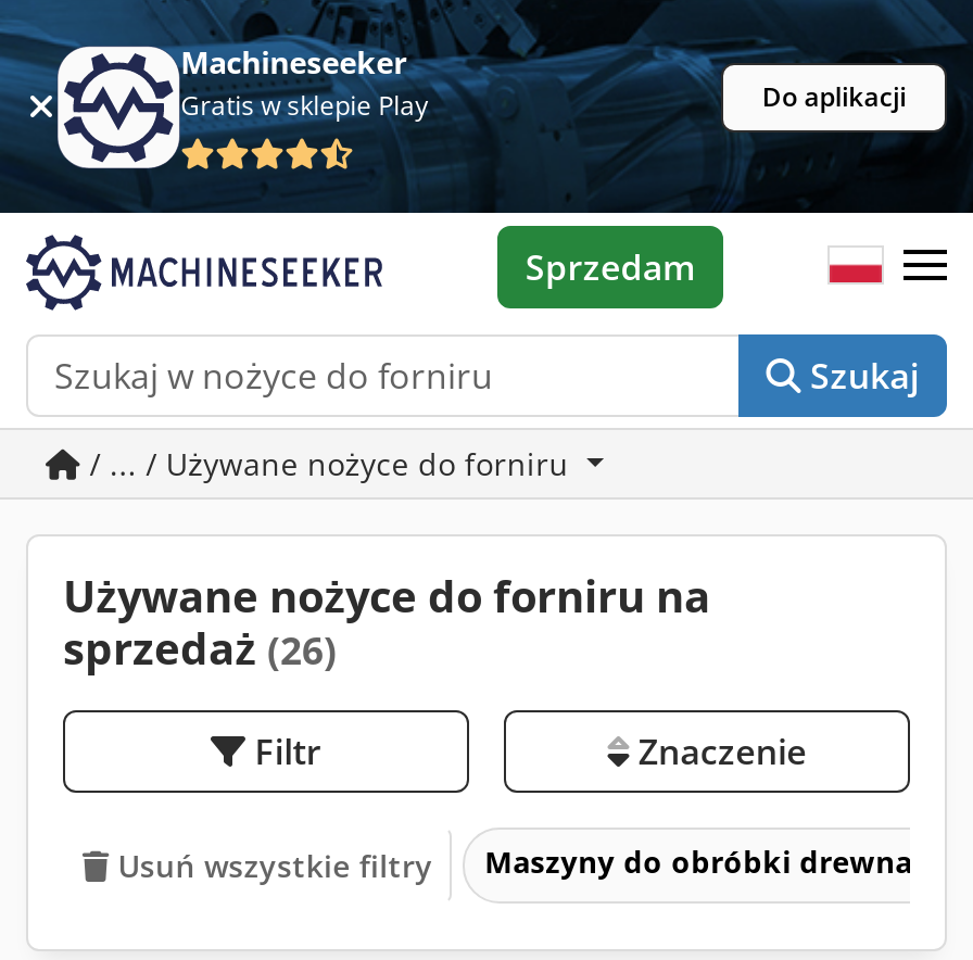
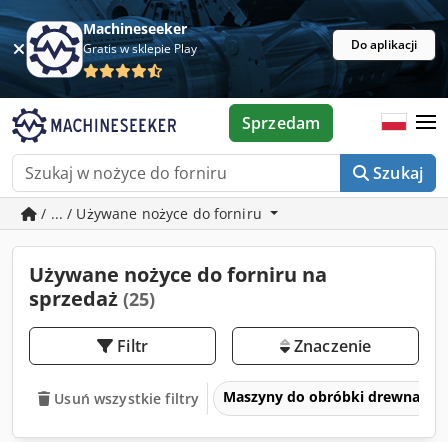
- sprzedaż (26)
+ sprzedaż (25)
